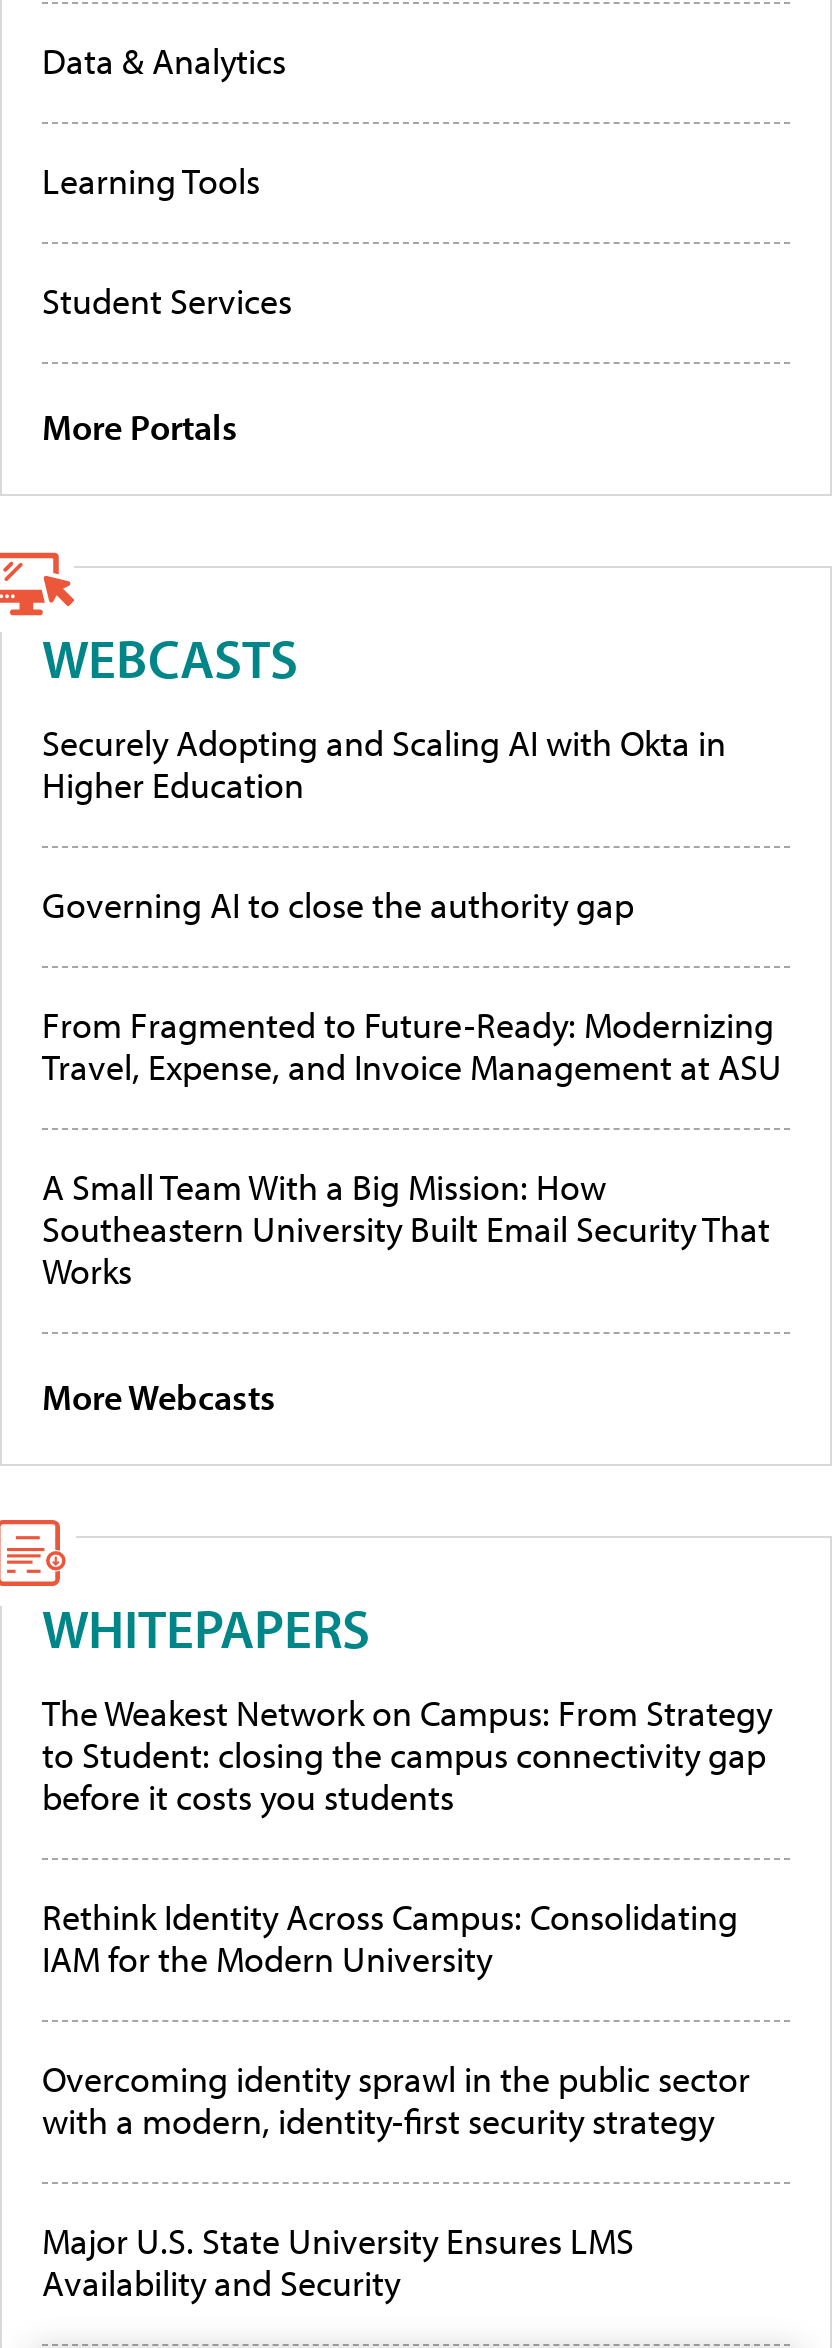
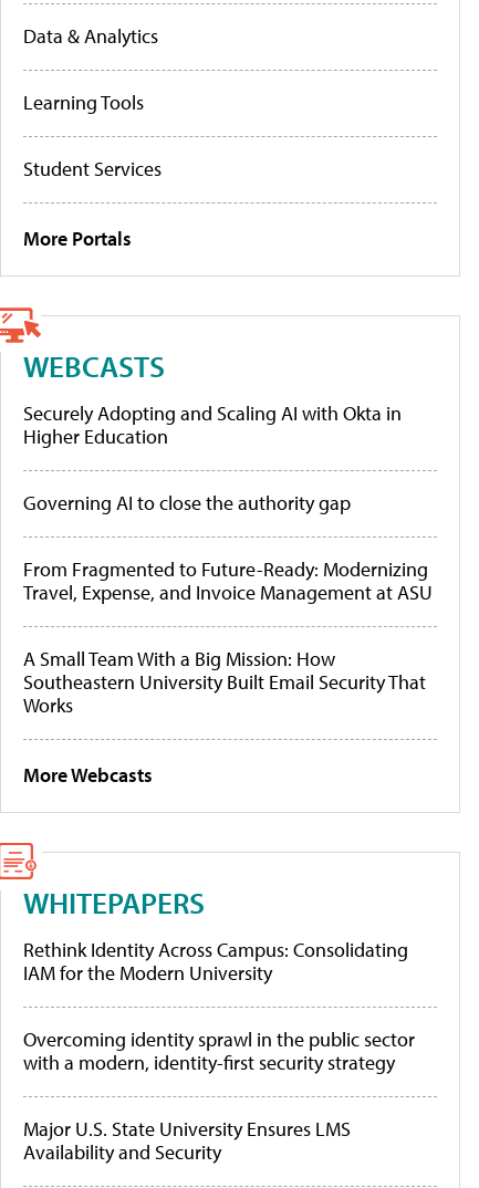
- The Weakest Network on Campus: From Strategy
- to Student: closing the campus connectivity gap
- before it costs you students
